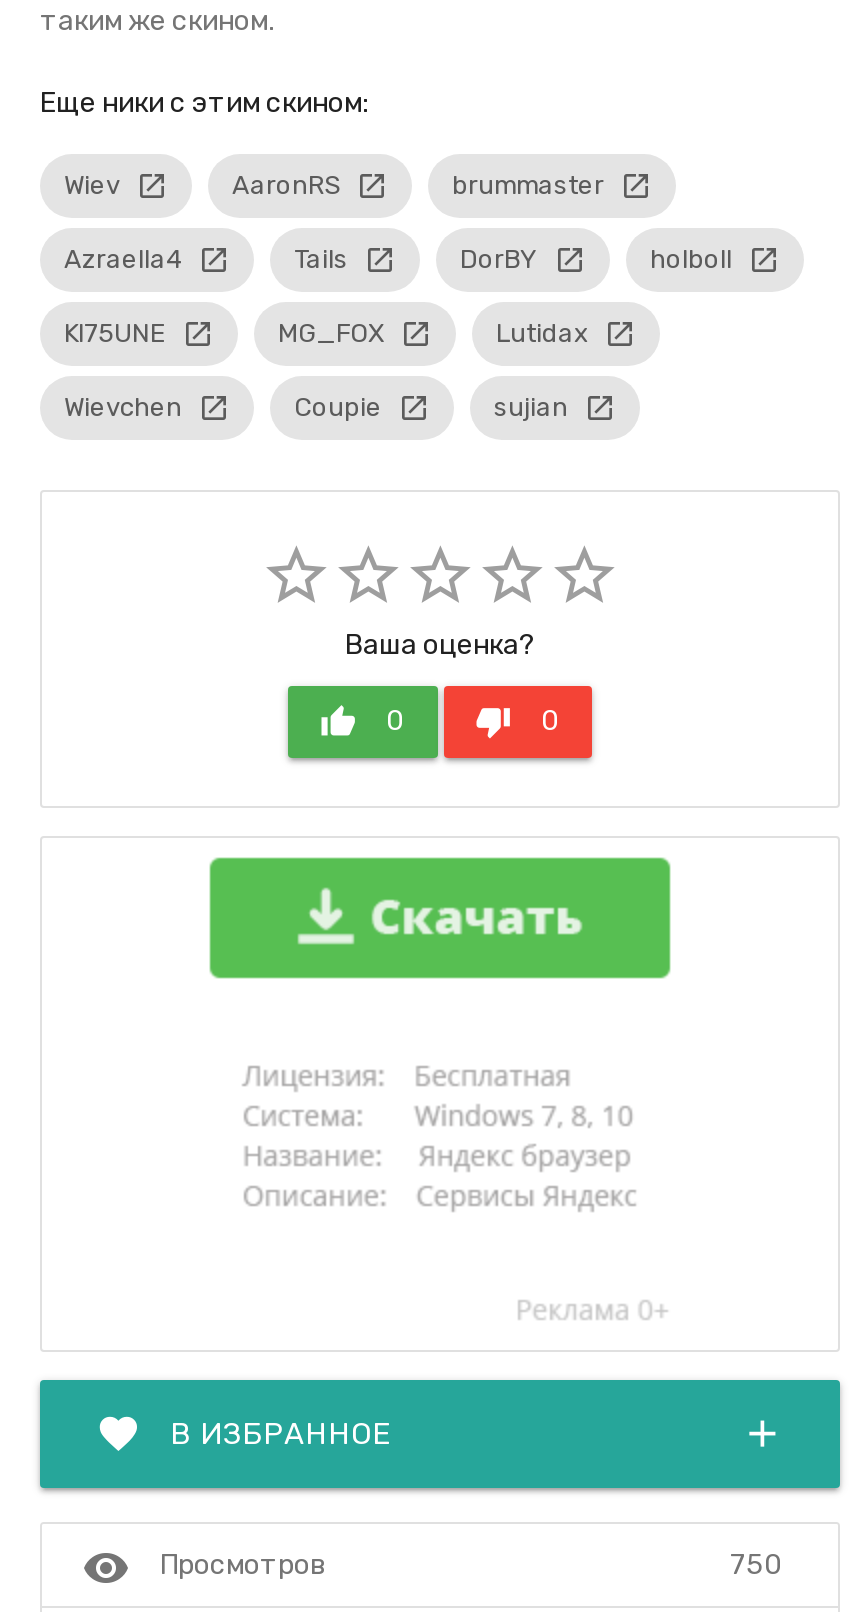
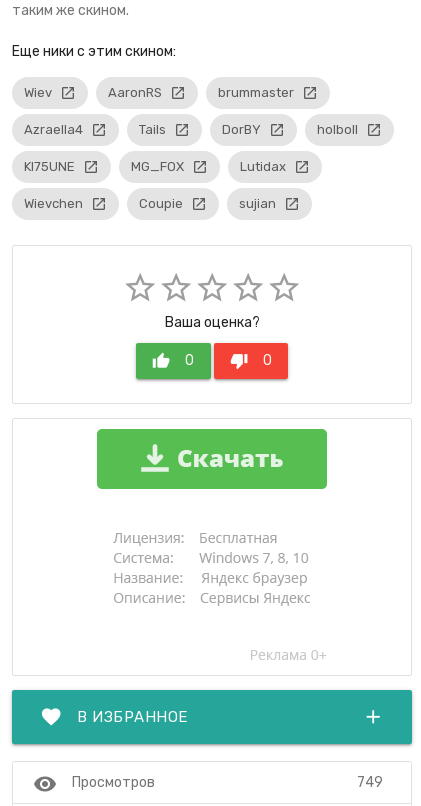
- 750
+ 749
